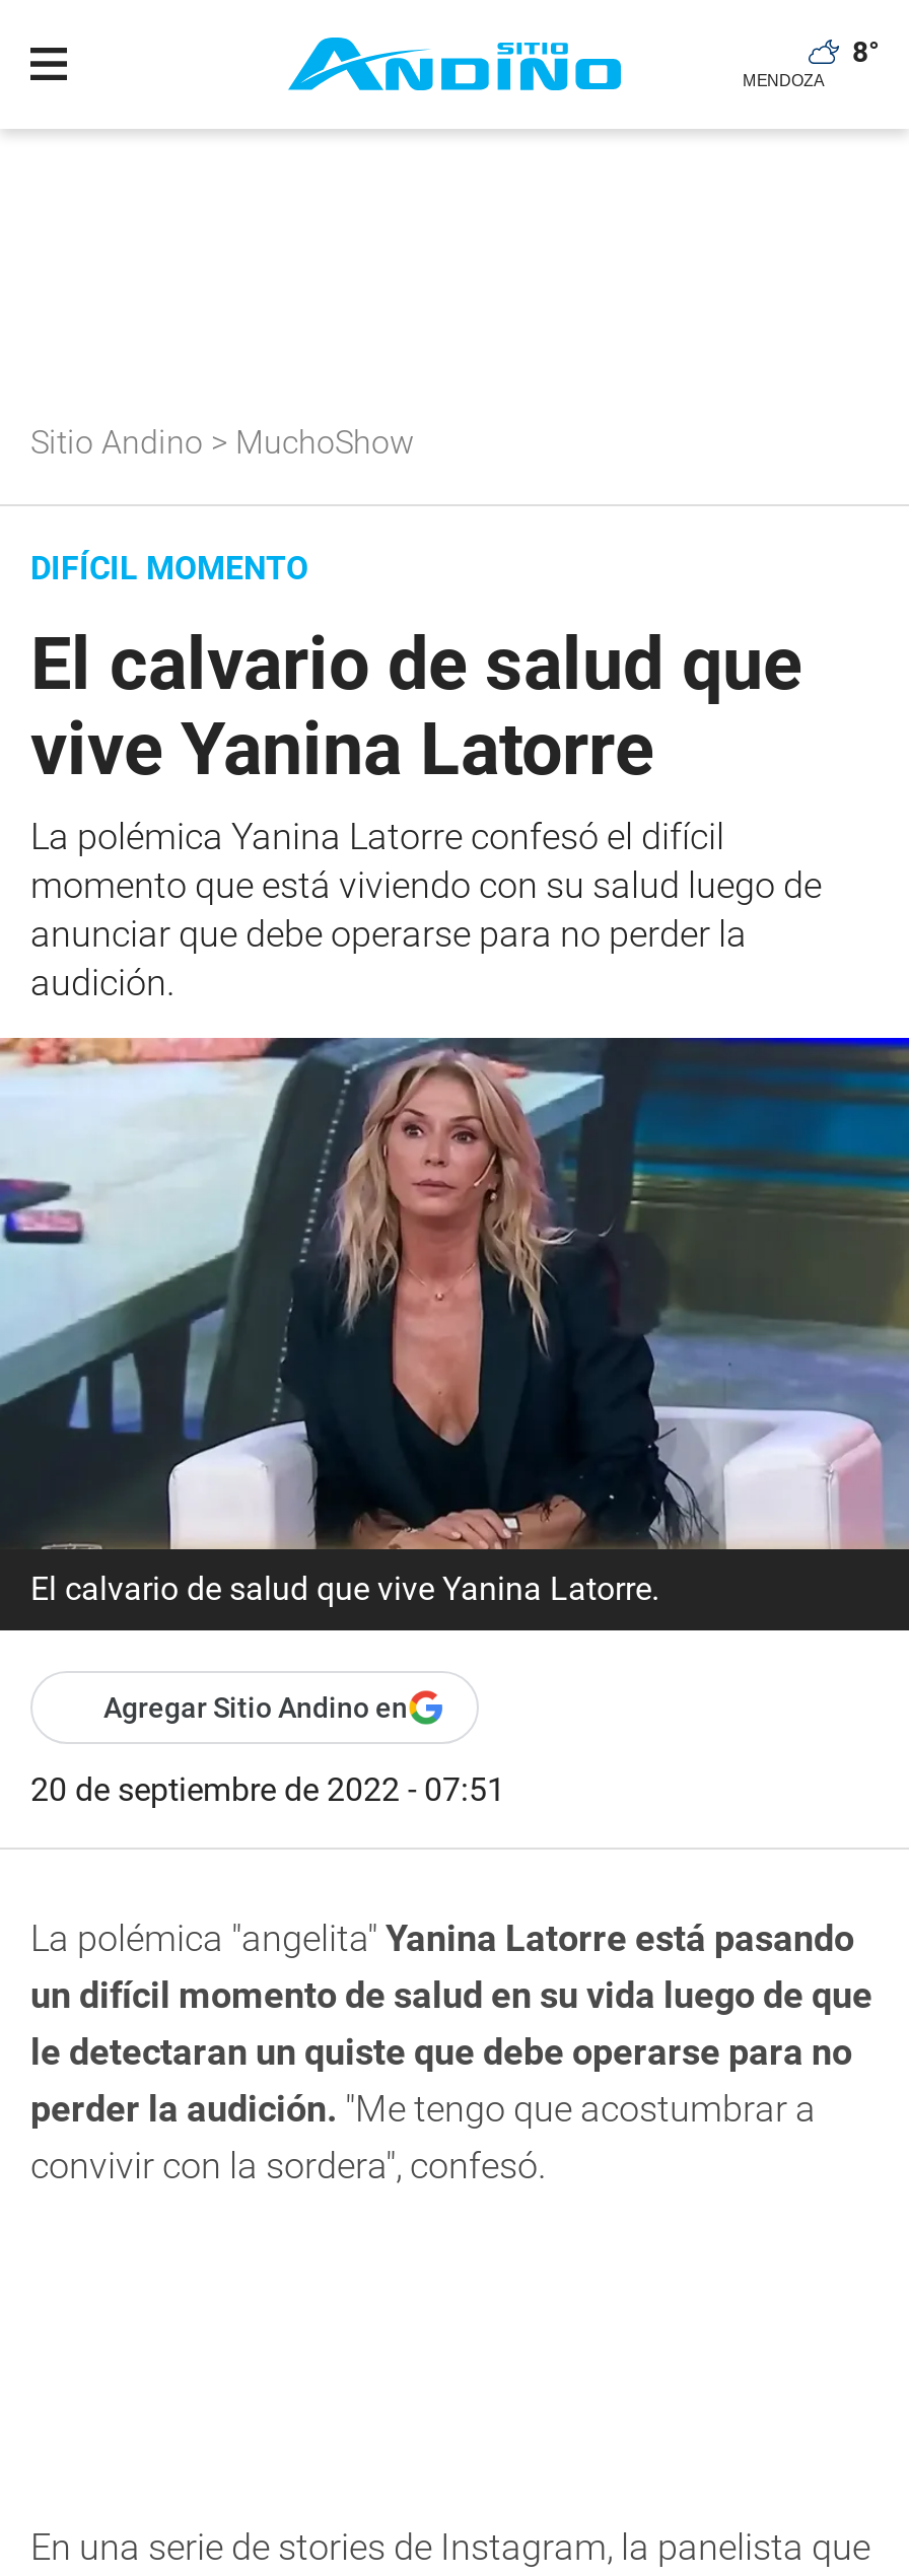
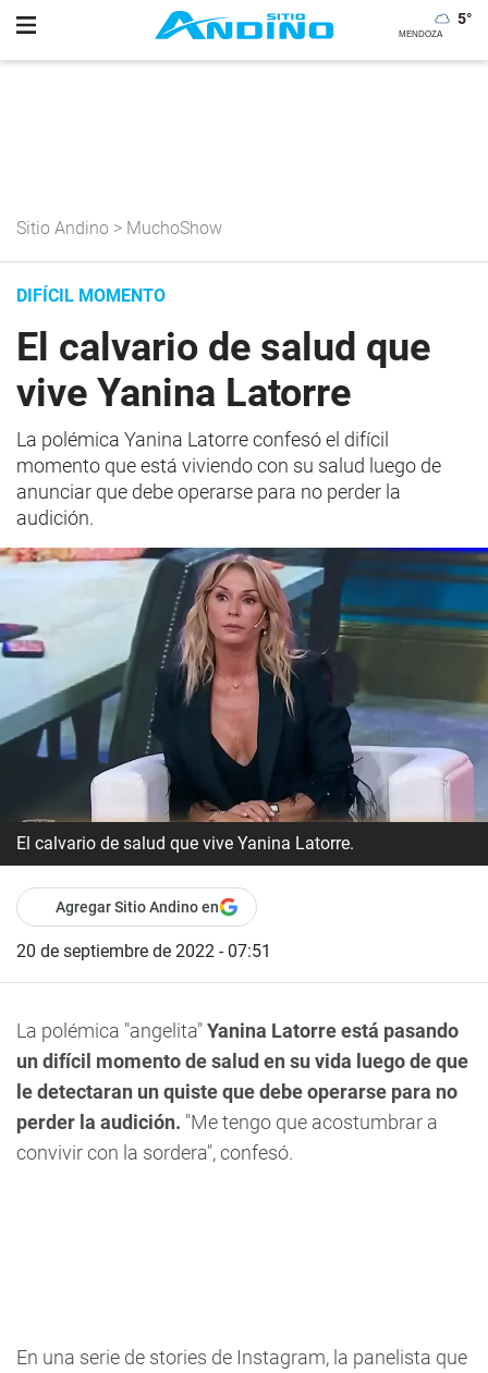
- 8°
+ 5°
